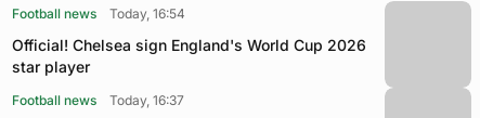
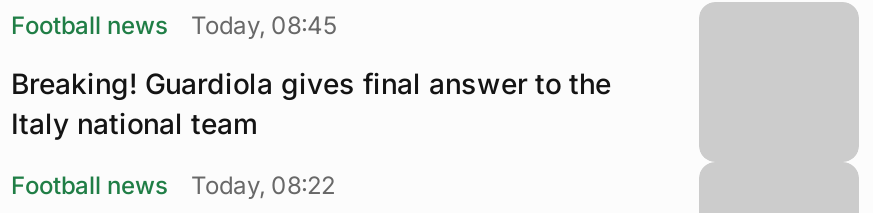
- Football news Today, 16:54
+ Football news Today, 08:45

- Official! Chelsea sign England's World Cup 2026
- star player
+ Breaking! Guardiola gives final answer to the
+ Italy national team

- Football news Today, 16:37
+ Football news Today, 08:22
